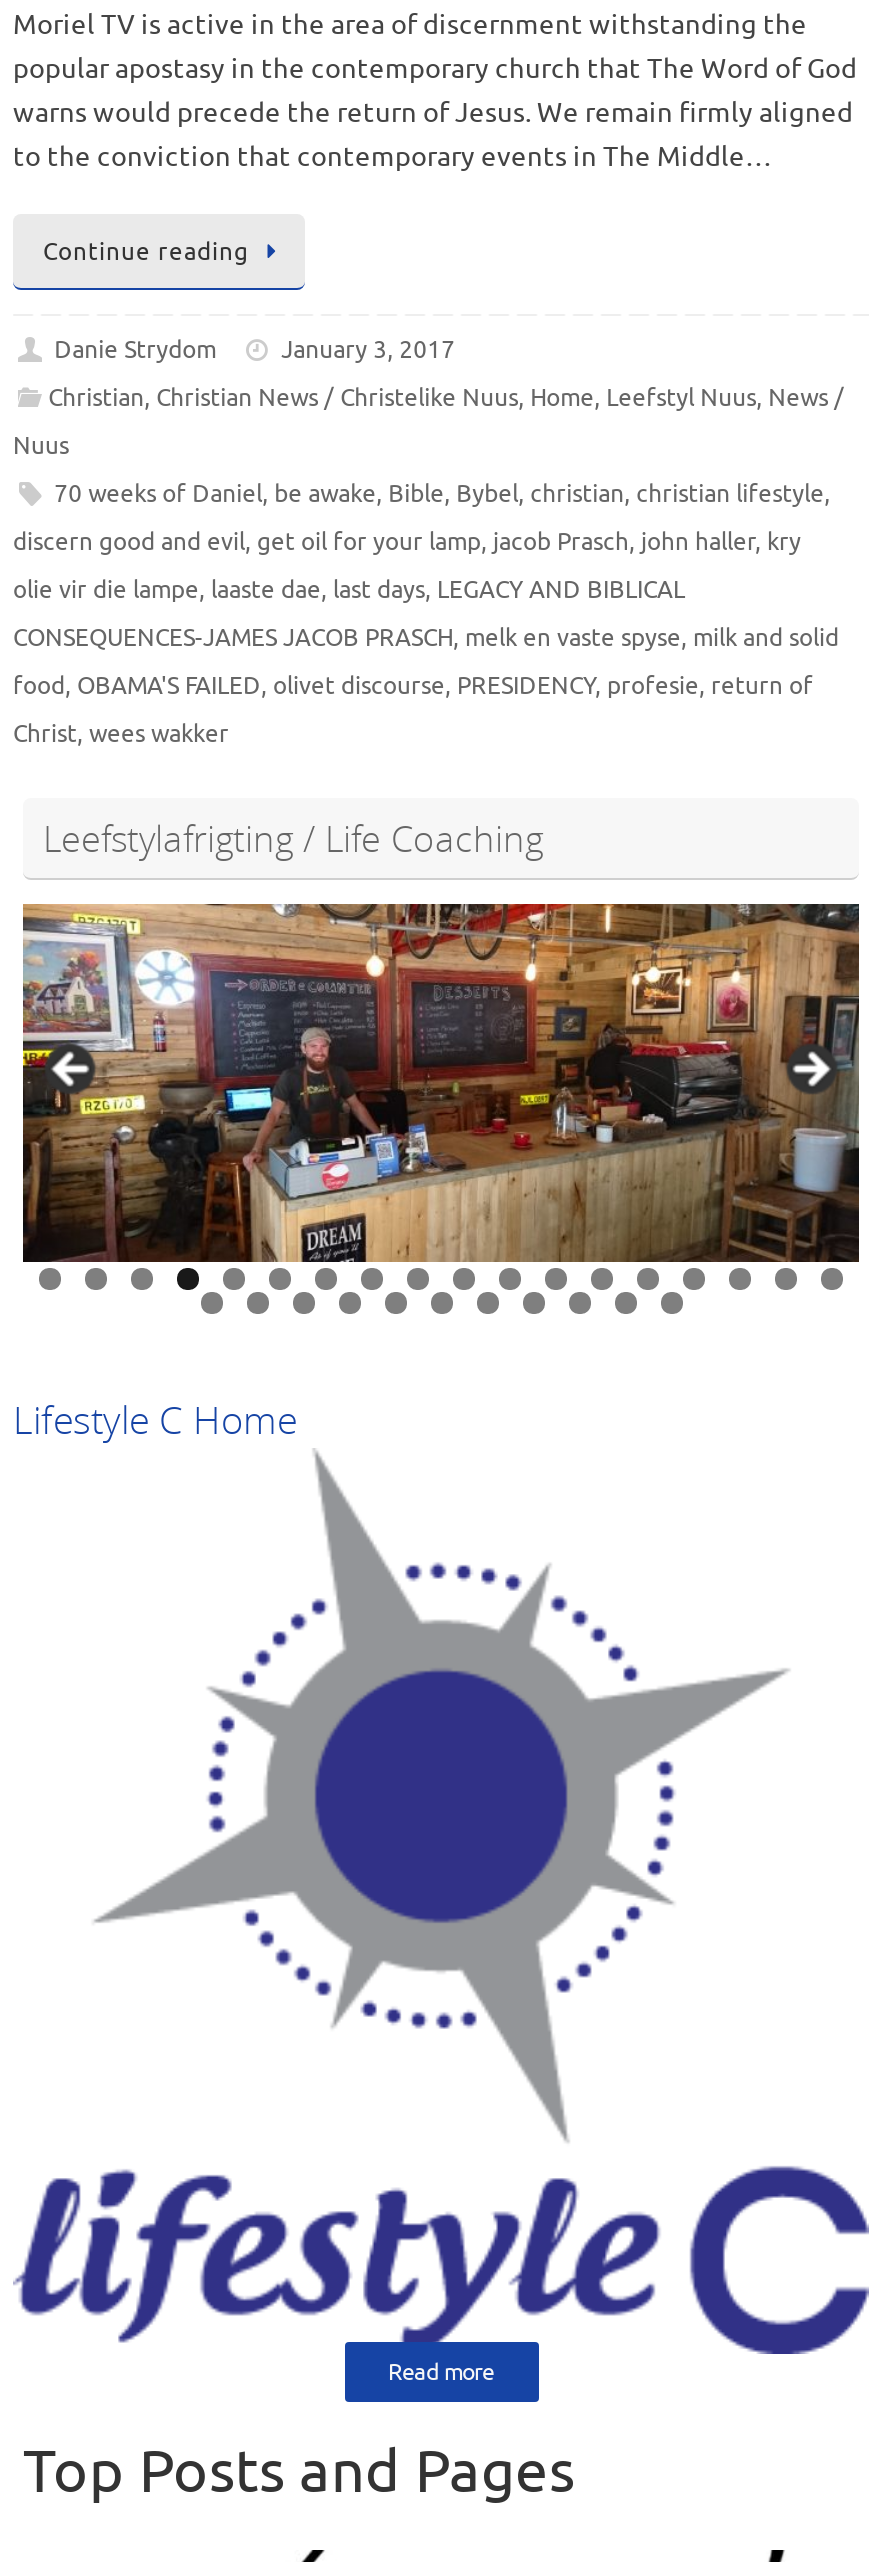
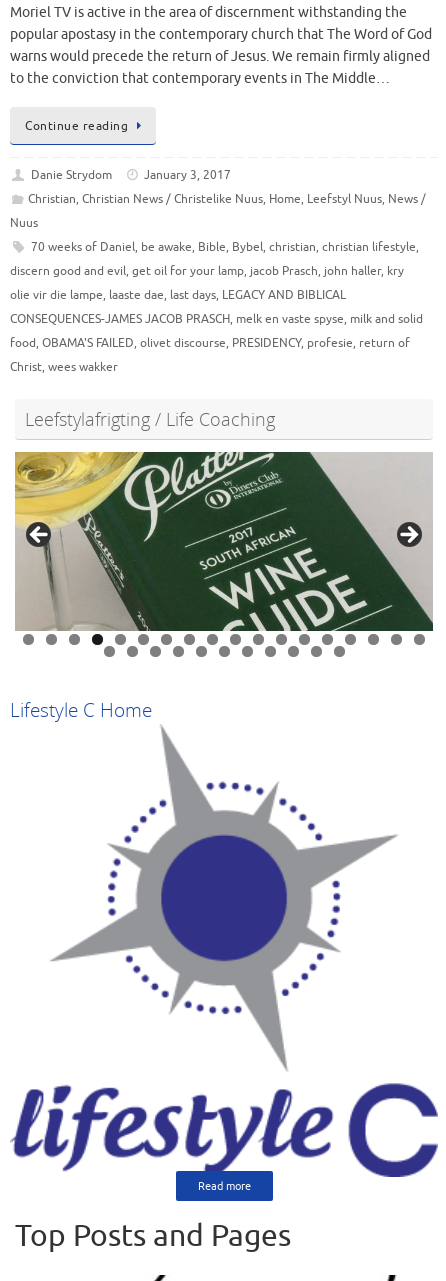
- [image]
+ [image]
